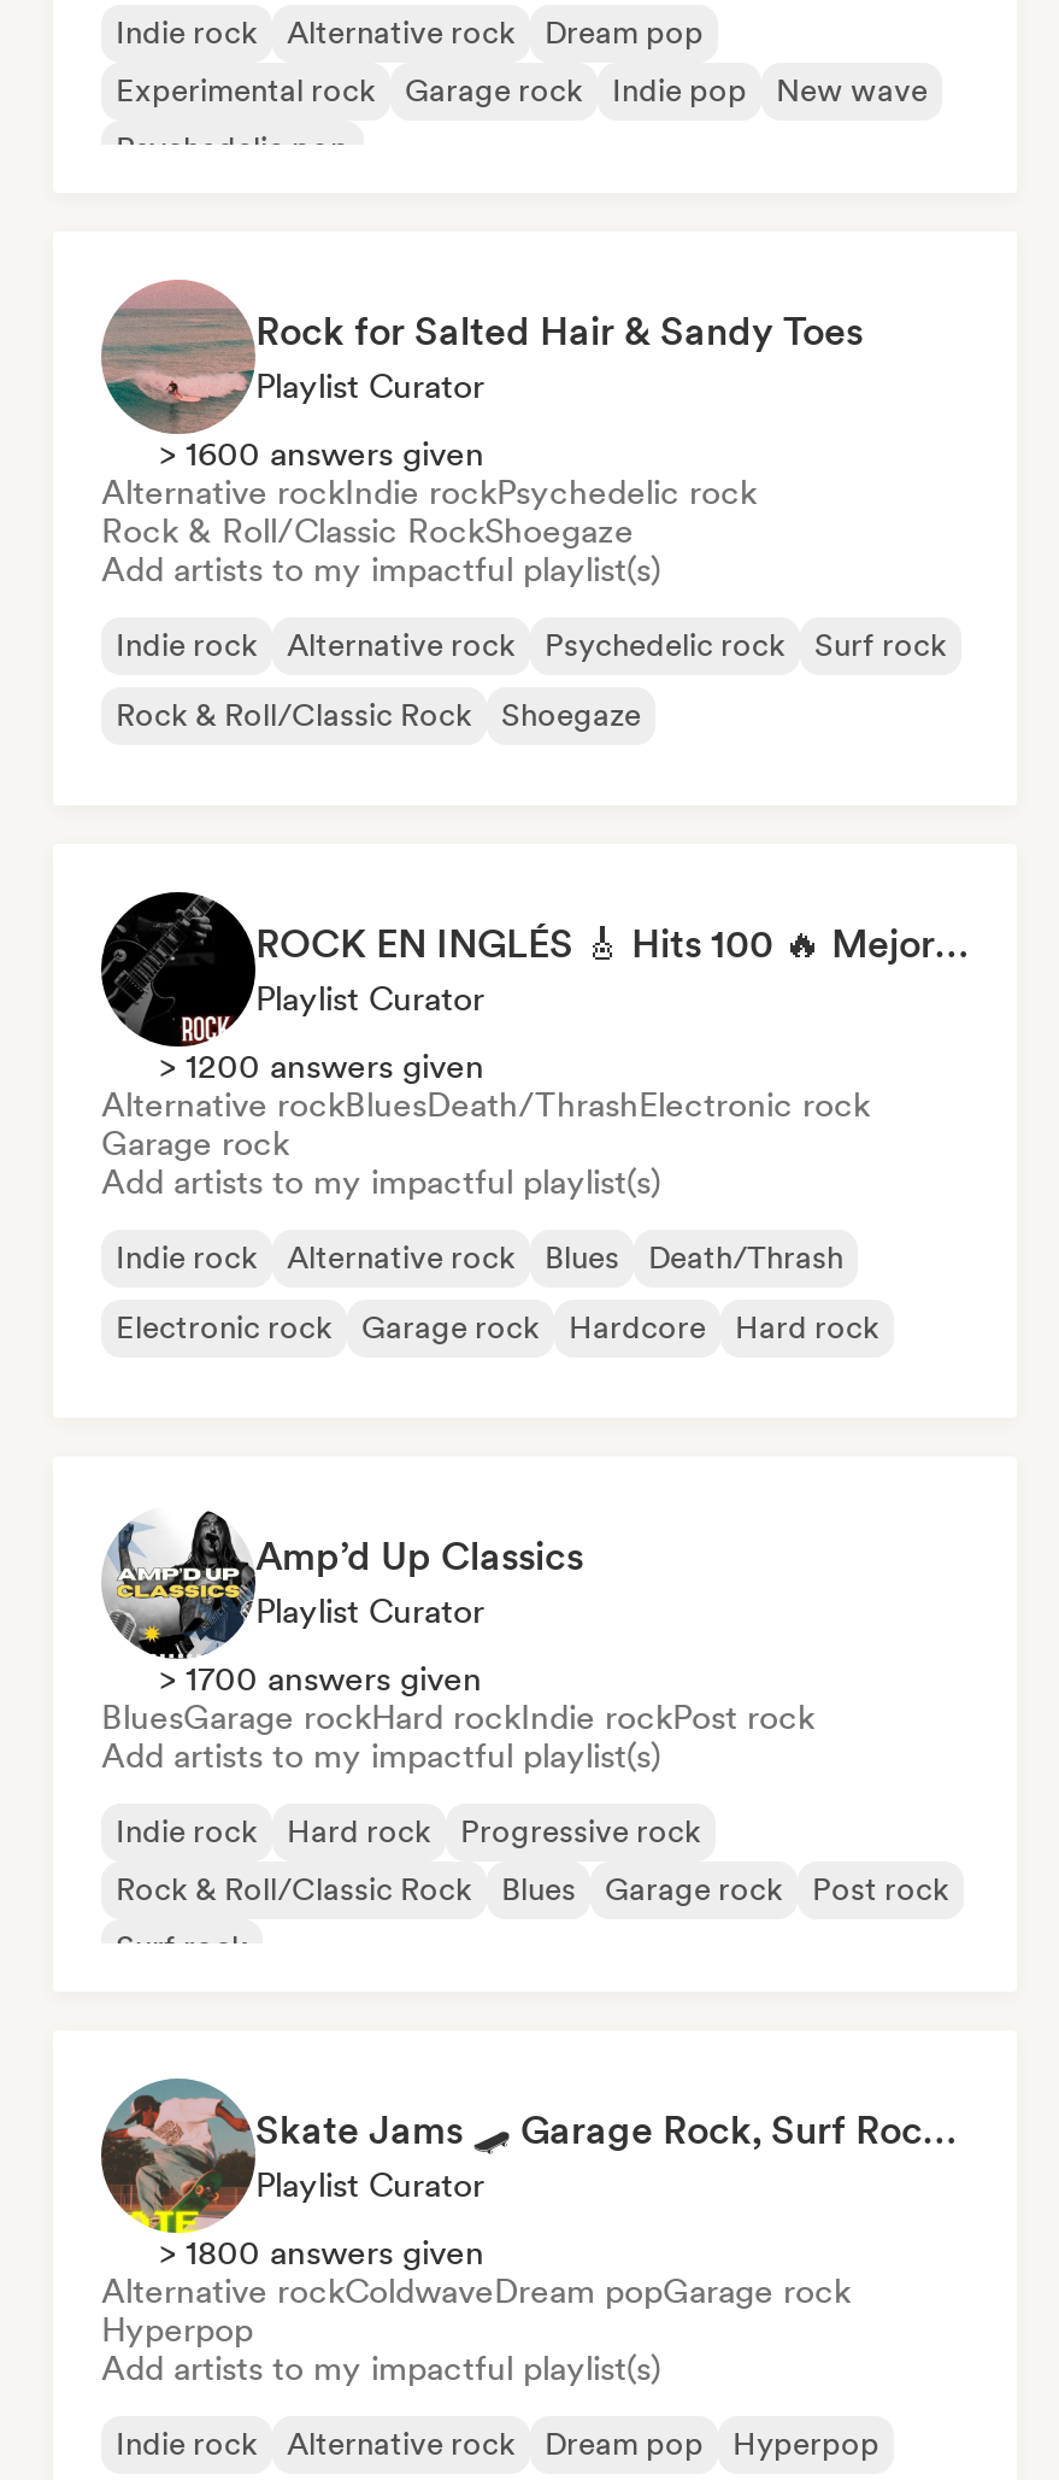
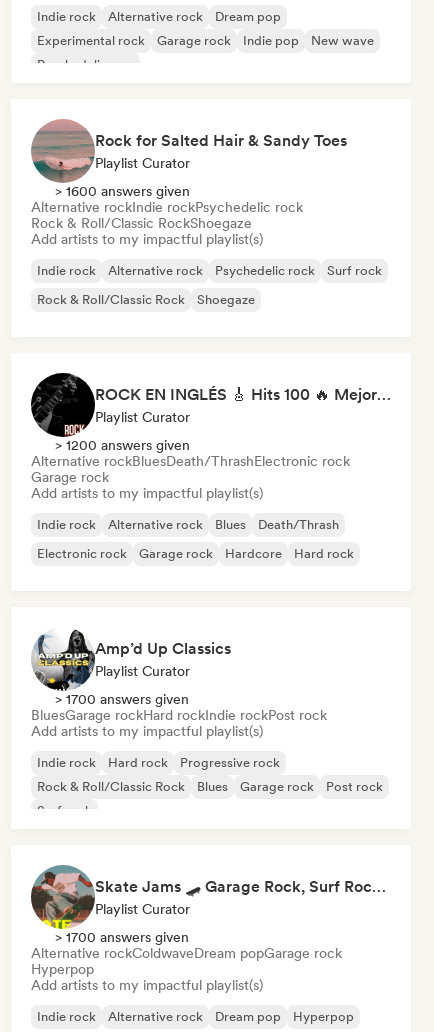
- > 1800 answers given
+ > 1700 answers given
